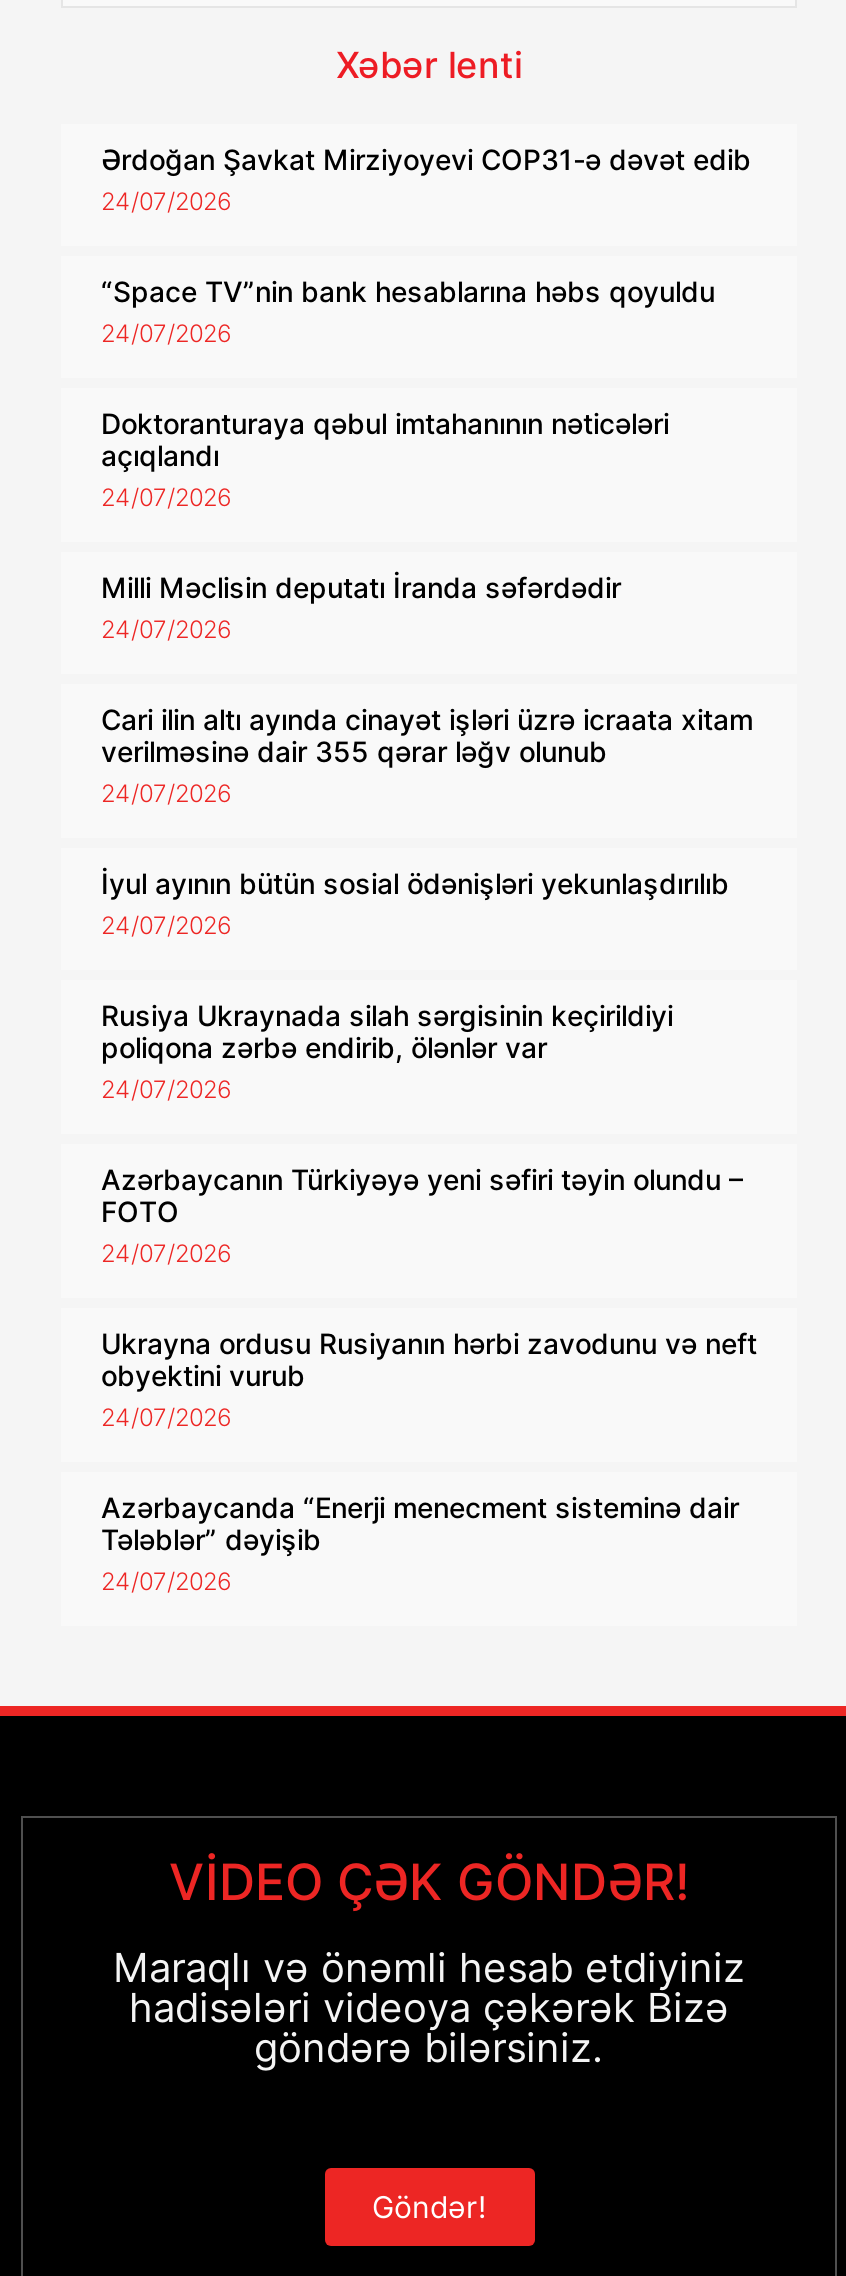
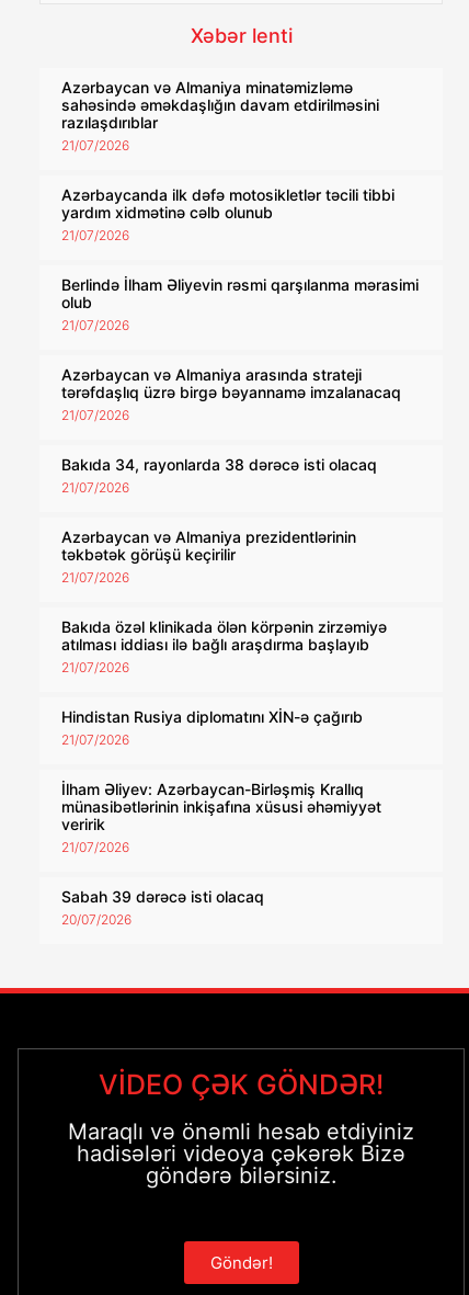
- Ərdoğan Şavkat Mirziyoyevi COP31-ə dəvət edib
- 24/07/2026
+ Azərbaycan və Almaniya minatəmizləmə
+ sahəsində əməkdaşlığın davam etdirilməsini
+ razılaşdırıblar
+ 21/07/2026

- “Space TV”nin bank hesablarına həbs qoyuldu
- 24/07/2026
+ Azərbaycanda ilk dəfə motosikletlər təcili tibbi
+ yardım xidmətinə cəlb olunub
+ 21/07/2026

- Doktoranturaya qəbul imtahanının nəticələri
- açıqlandı
- 24/07/2026
+ Berlində İlham Əliyevin rəsmi qarşılanma mərasimi
+ olub
+ 21/07/2026

- Milli Məclisin deputatı İranda səfərdədir
- 24/07/2026
+ Azərbaycan və Almaniya arasında strateji
+ tərəfdaşlıq üzrə birgə bəyannamə imzalanacaq
+ 21/07/2026

- Cari ilin altı ayında cinayət işləri üzrə icraata xitam
- verilməsinə dair 355 qərar ləğv olunub
- 24/07/2026
+ Bakıda 34, rayonlarda 38 dərəcə isti olacaq
+ 21/07/2026

- İyul ayının bütün sosial ödənişləri yekunlaşdırılıb
- 24/07/2026
+ Azərbaycan və Almaniya prezidentlərinin
+ təkbətək görüşü keçirilir
+ 21/07/2026

- Rusiya Ukraynada silah sərgisinin keçirildiyi
- poliqona zərbə endirib, ölənlər var
- 24/07/2026
+ Bakıda özəl klinikada ölən körpənin zirzəmiyə
+ atılması iddiası ilə bağlı araşdırma başlayıb
+ 21/07/2026

- Azərbaycanın Türkiyəyə yeni səfiri təyin olundu –
- FOTO
- 24/07/2026
+ Hindistan Rusiya diplomatını XİN-ə çağırıb
+ 21/07/2026

- Ukrayna ordusu Rusiyanın hərbi zavodunu və neft
- obyektini vurub
- 24/07/2026
+ İlham Əliyev: Azərbaycan-Birləşmiş Krallıq
+ münasibətlərinin inkişafına xüsusi əhəmiyyət
+ veririk
+ 21/07/2026

- Azərbaycanda “Enerji menecment sisteminə dair
- Tələblər” dəyişib
- 24/07/2026
+ Sabah 39 dərəcə isti olacaq
+ 20/07/2026
